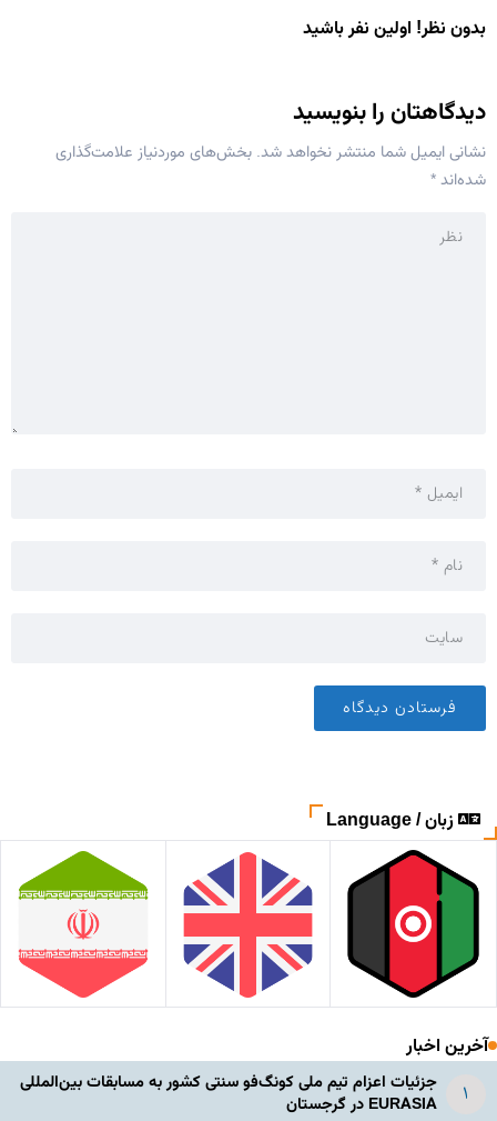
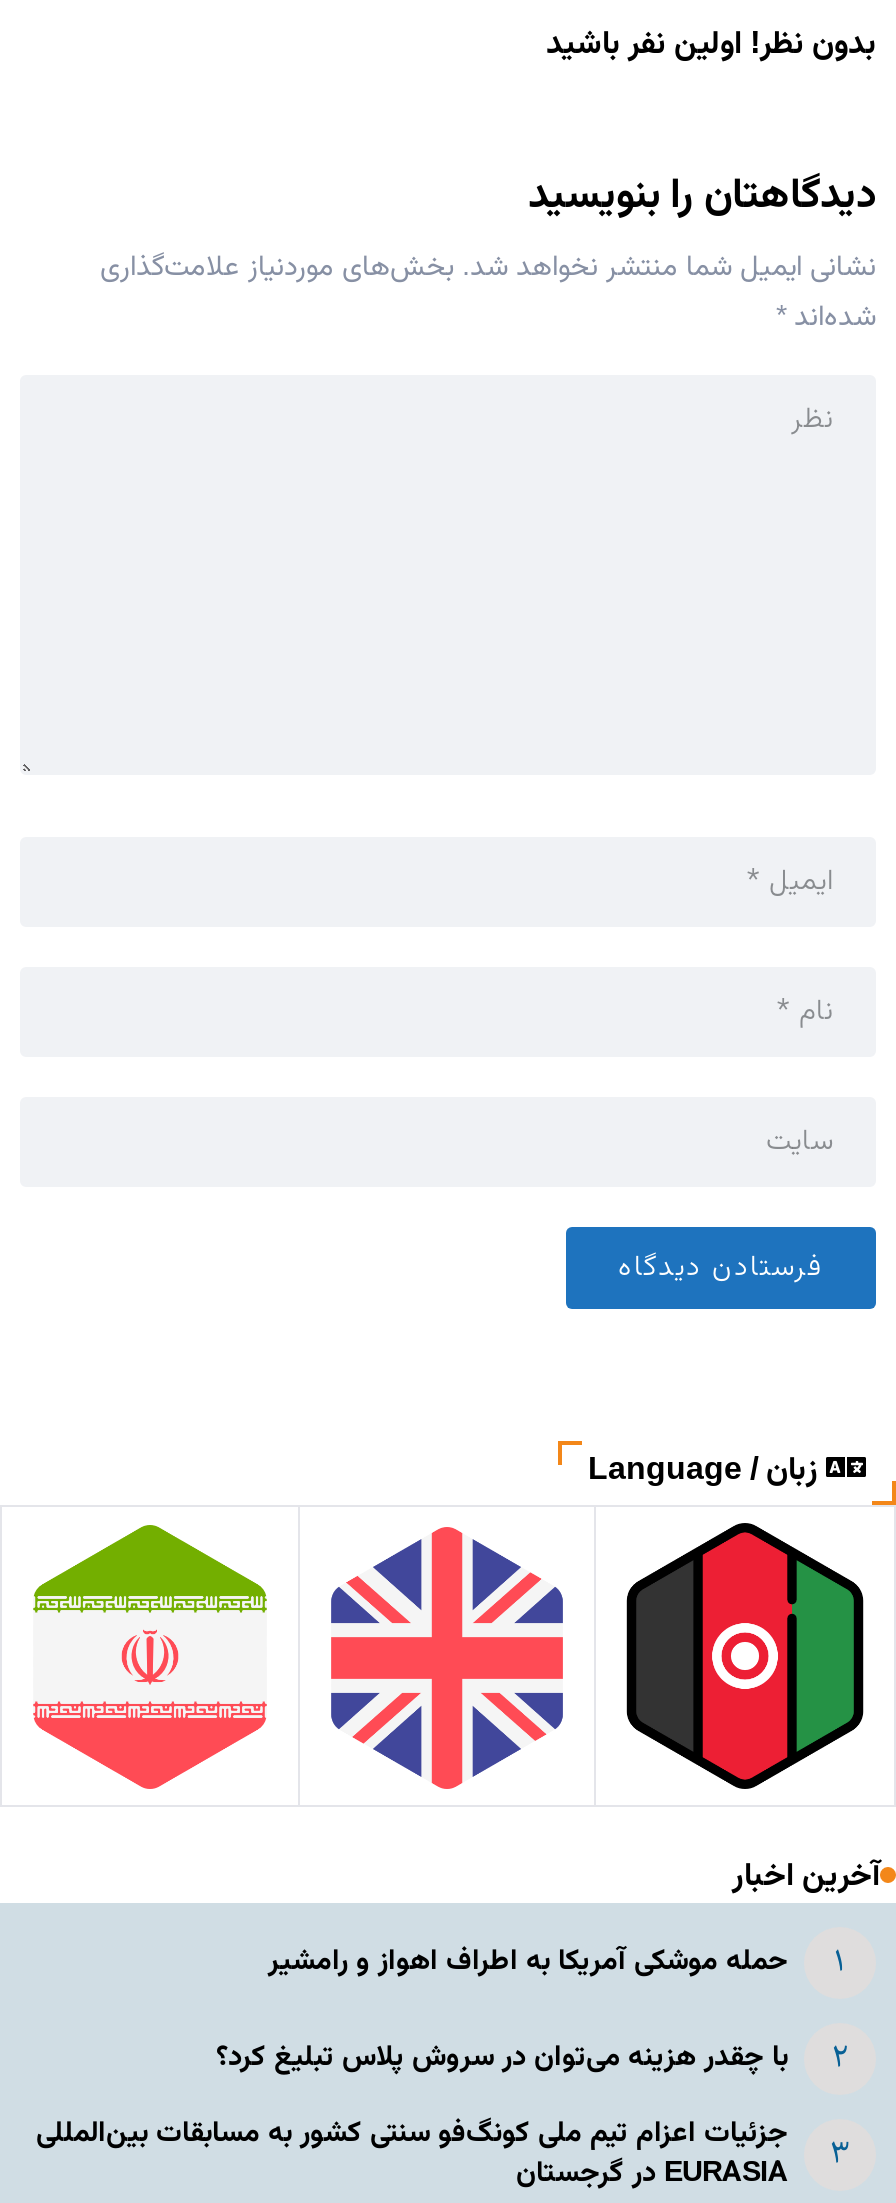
+ حمله موشکی آمریکا به اطراف اهواز و رامشیر
+ با چقدر هزینه می‌توان در سروش پلاس تبلیغ کرد؟
